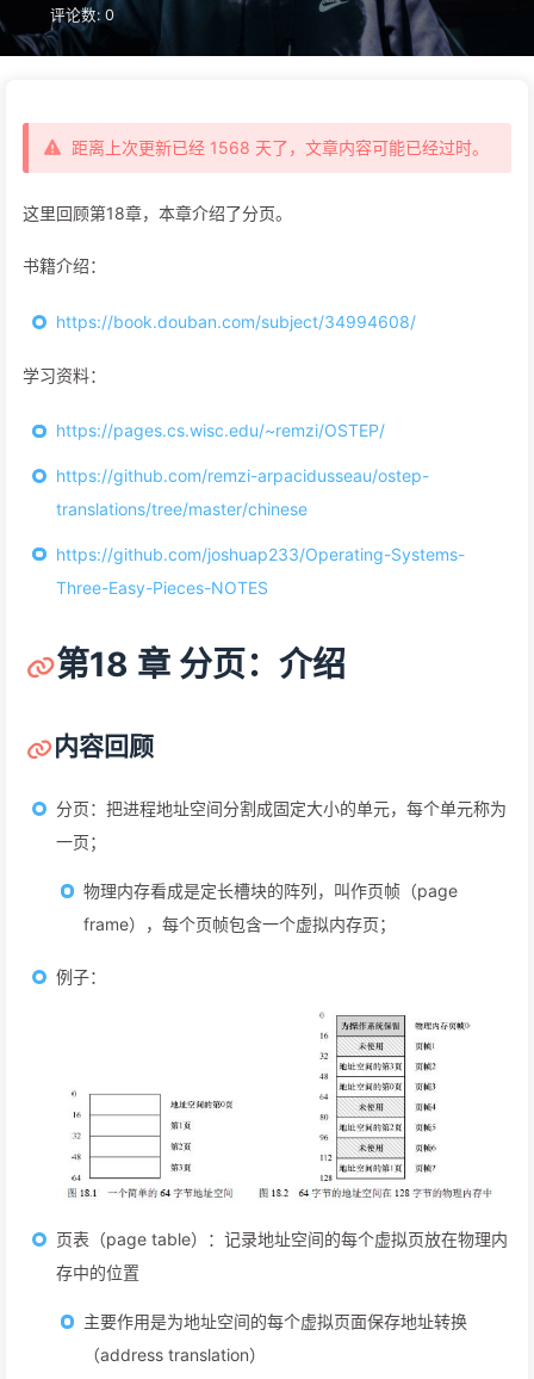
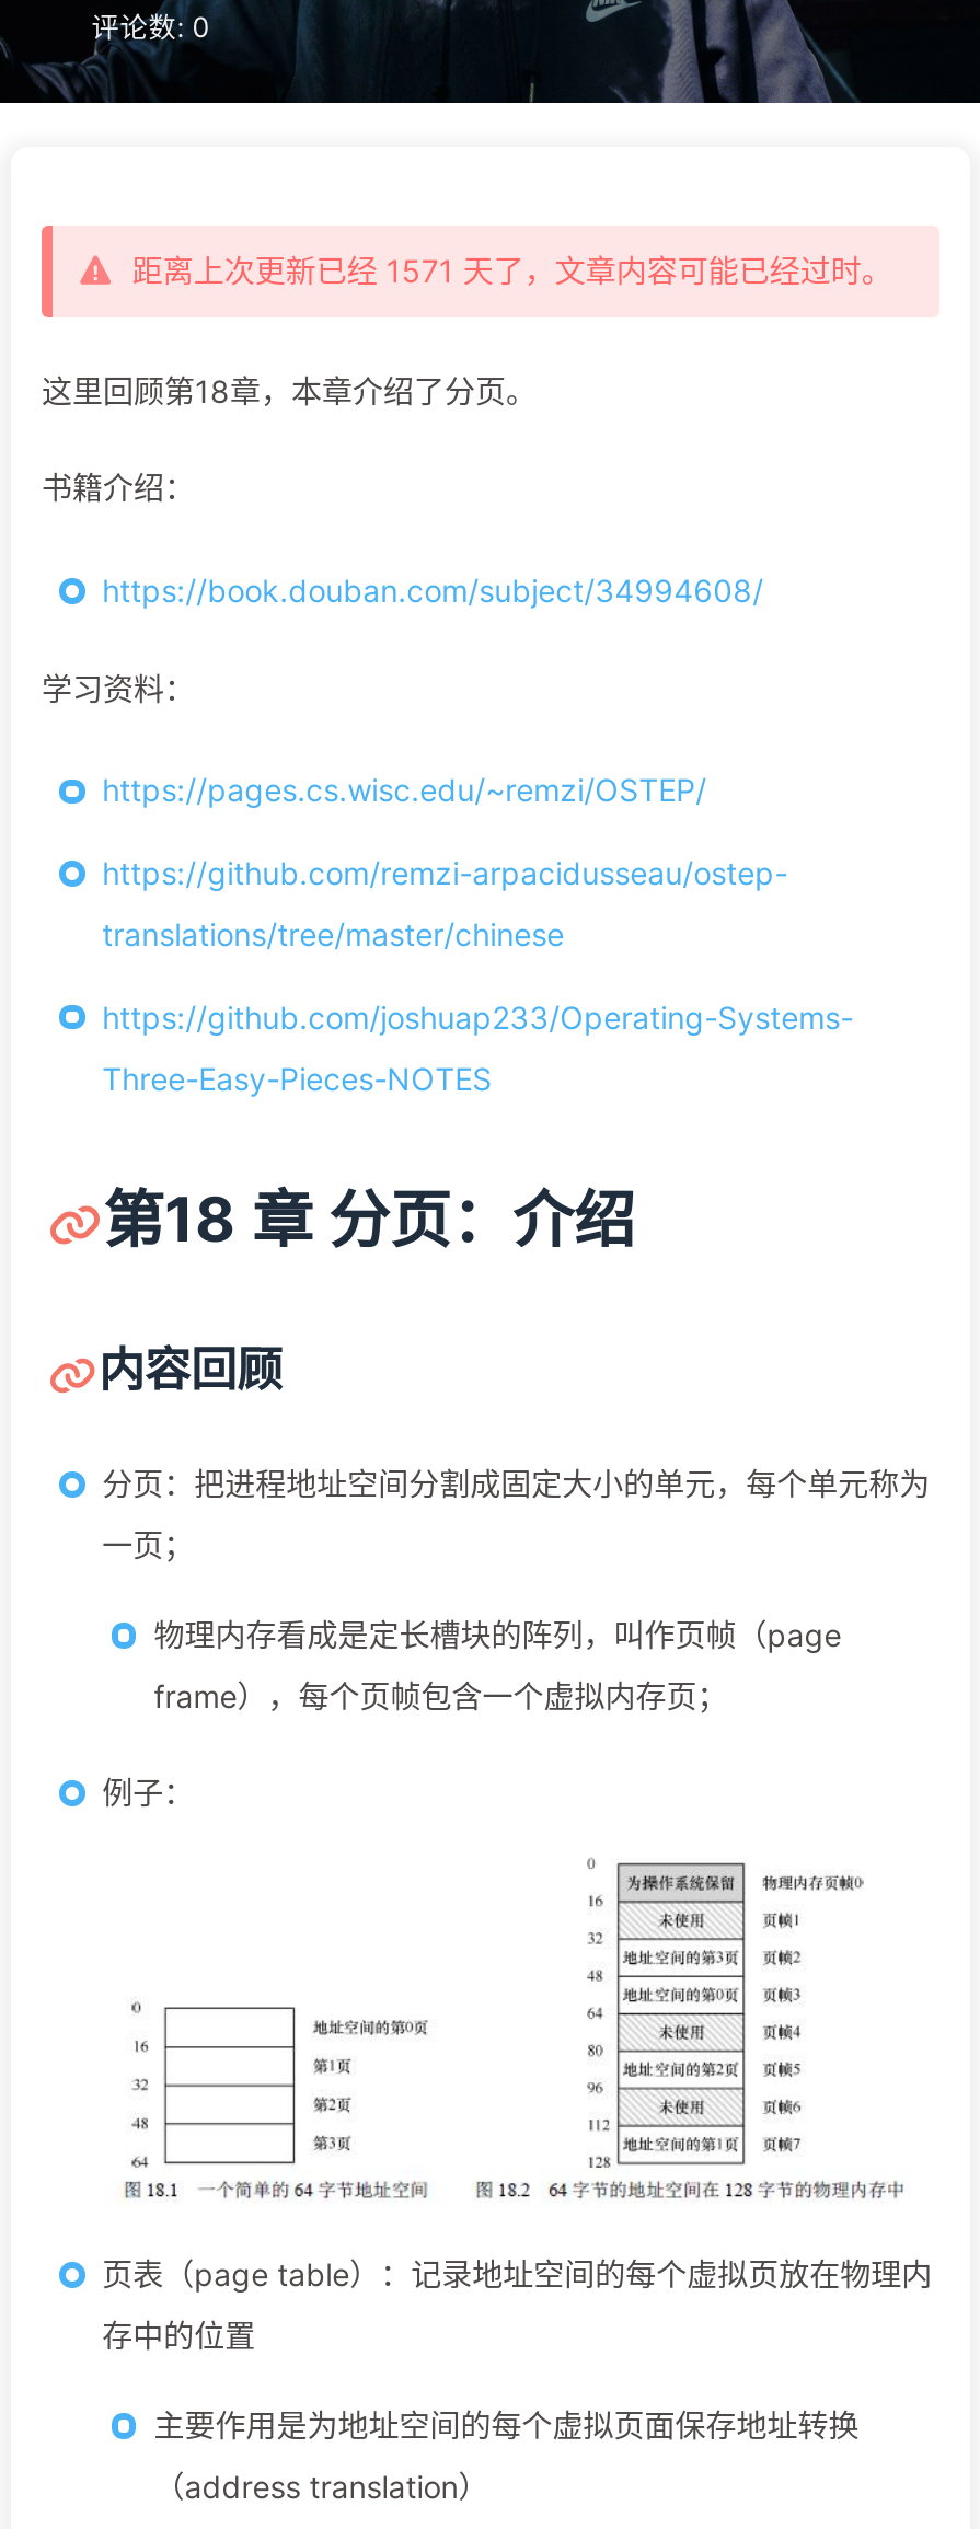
- 距离上次更新已经 1568 天了，文章内容可能已经过时。
+ 距离上次更新已经 1571 天了，文章内容可能已经过时。
